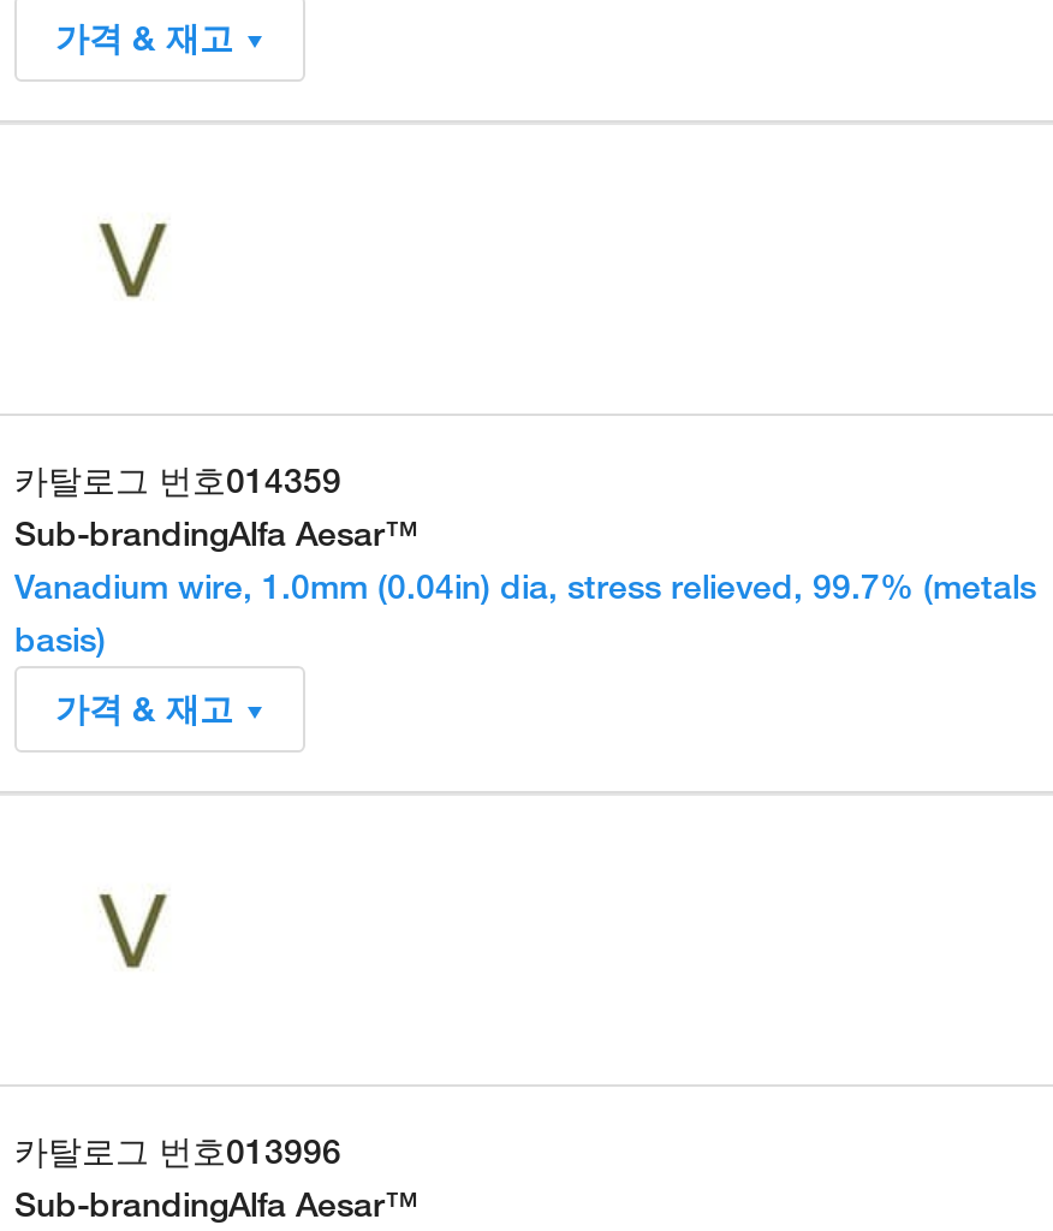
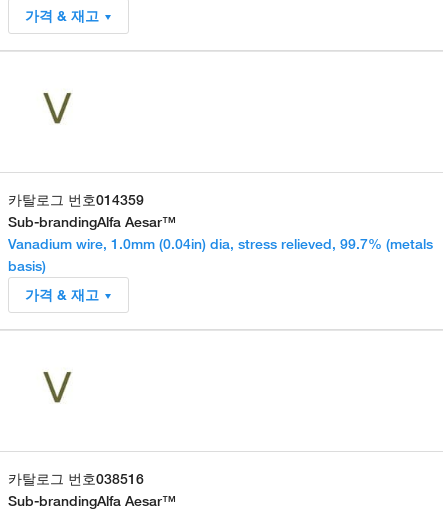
- 카탈로그 번호013996
+ 카탈로그 번호038516
